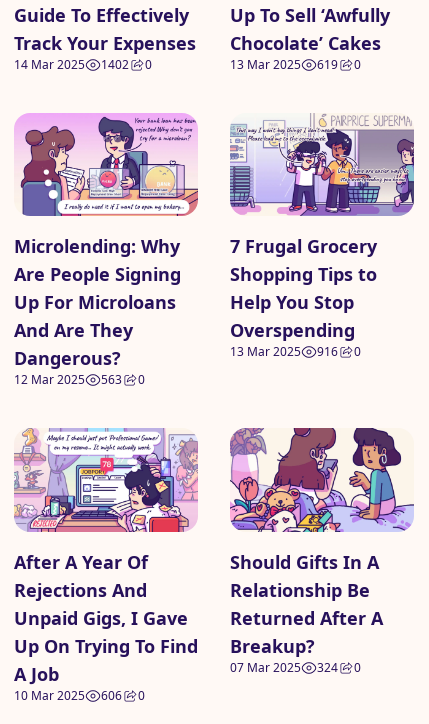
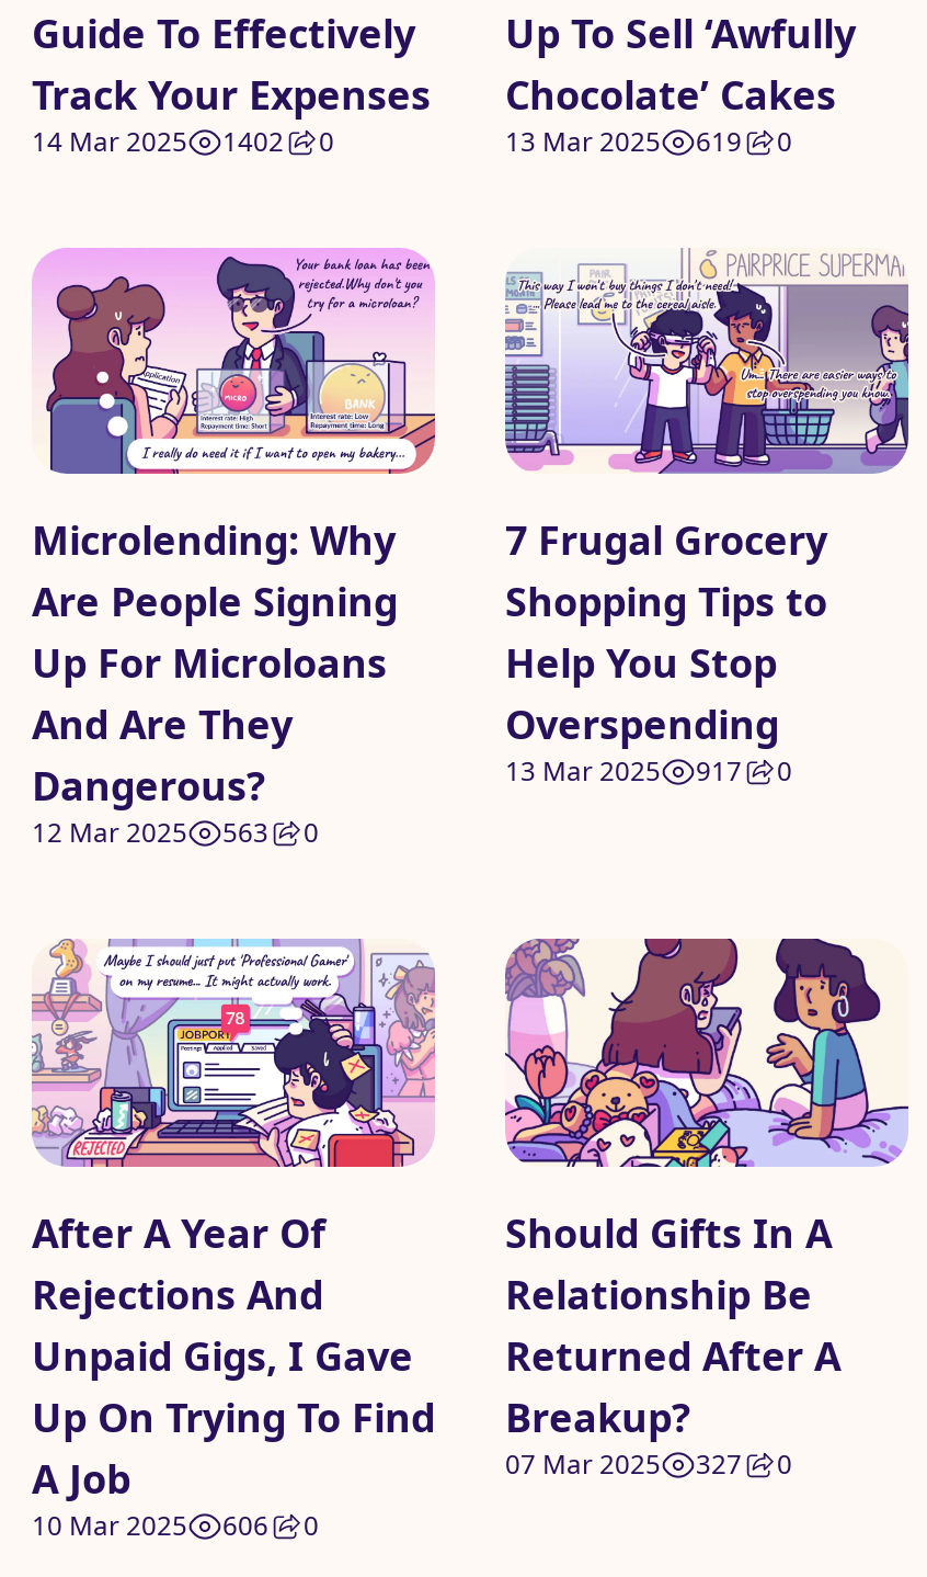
- 13 Mar 2025 916 0
+ 13 Mar 2025 917 0

- 07 Mar 2025 324 0
+ 07 Mar 2025 327 0
